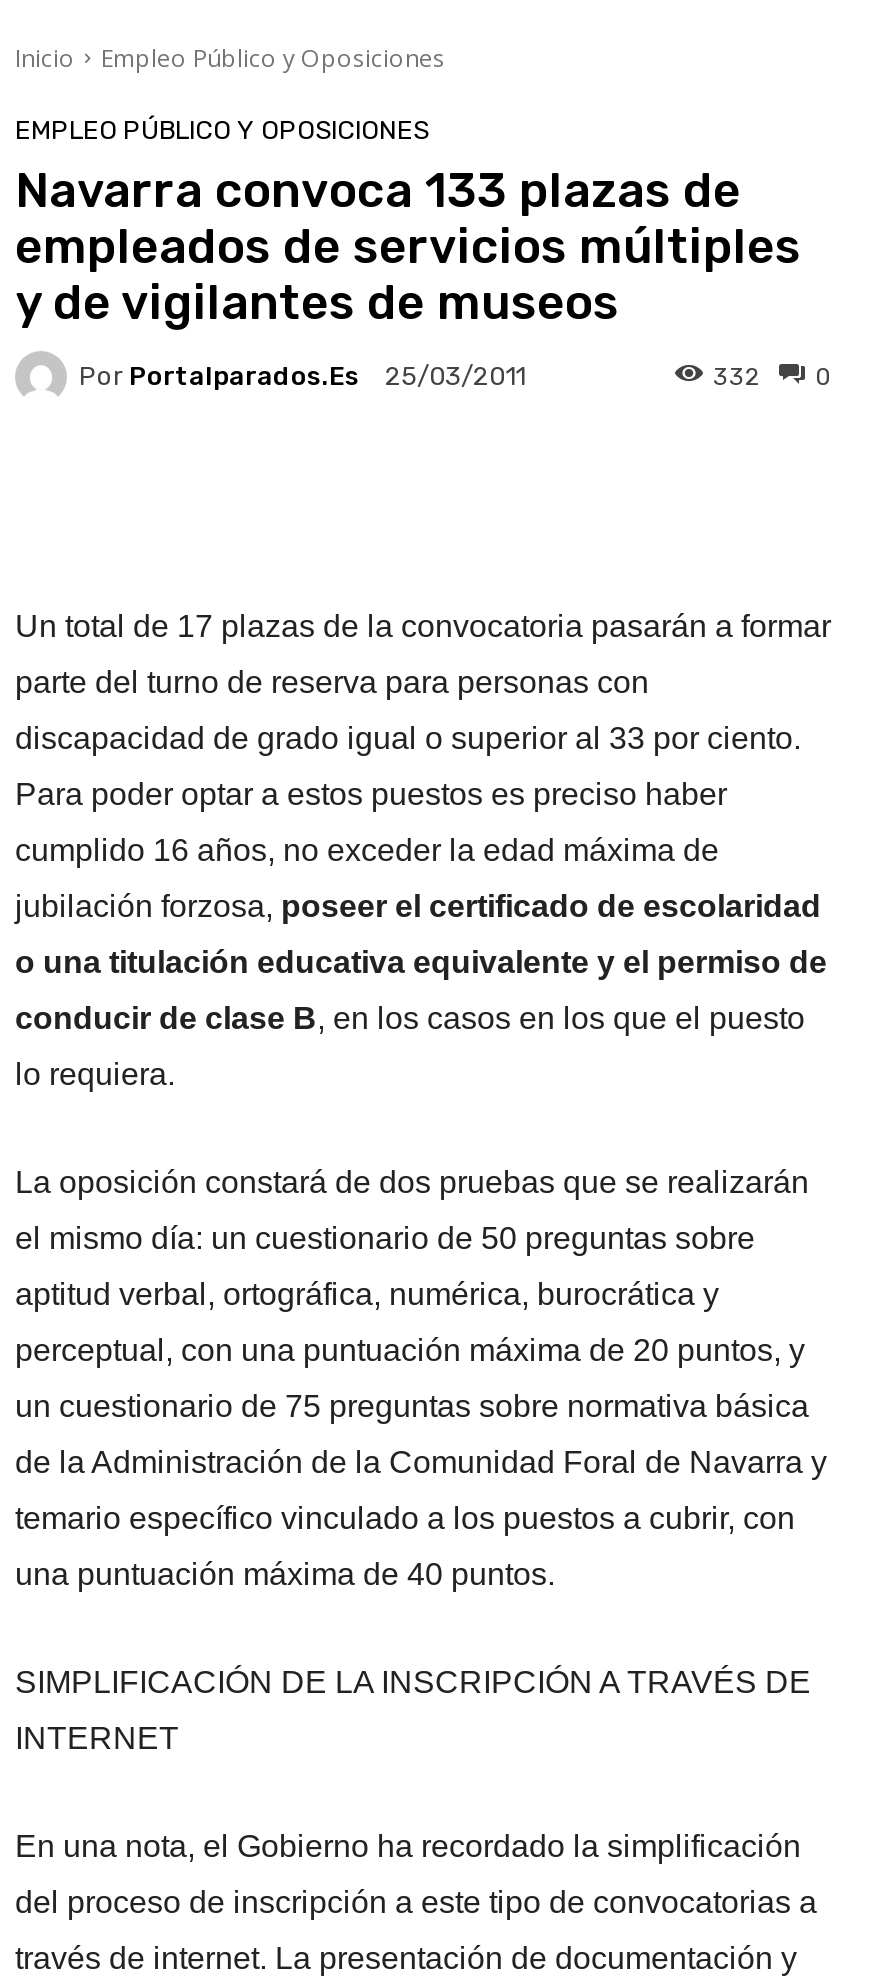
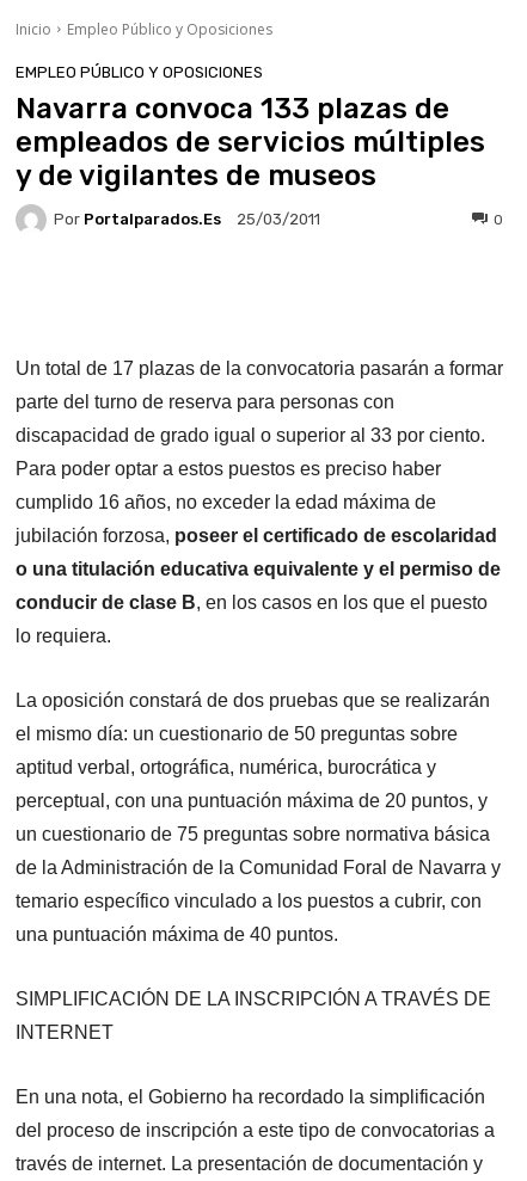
- 332
